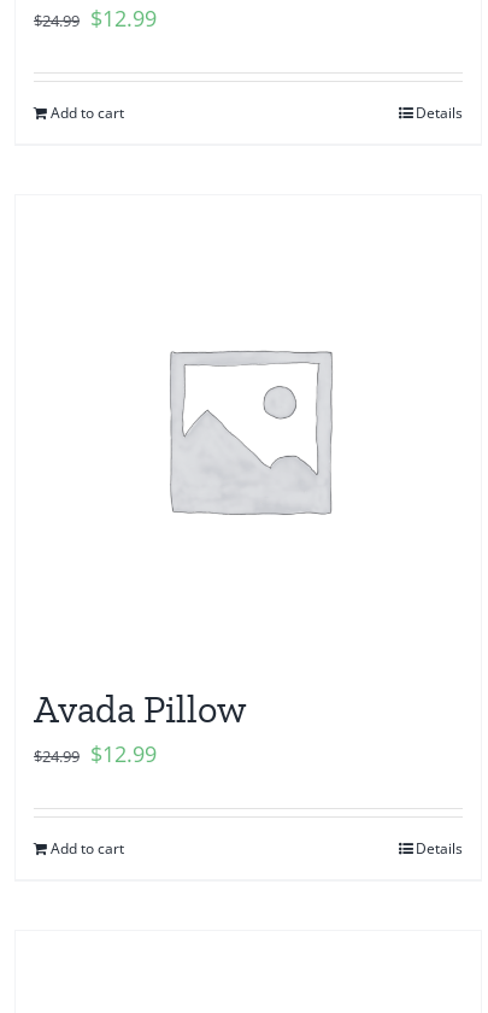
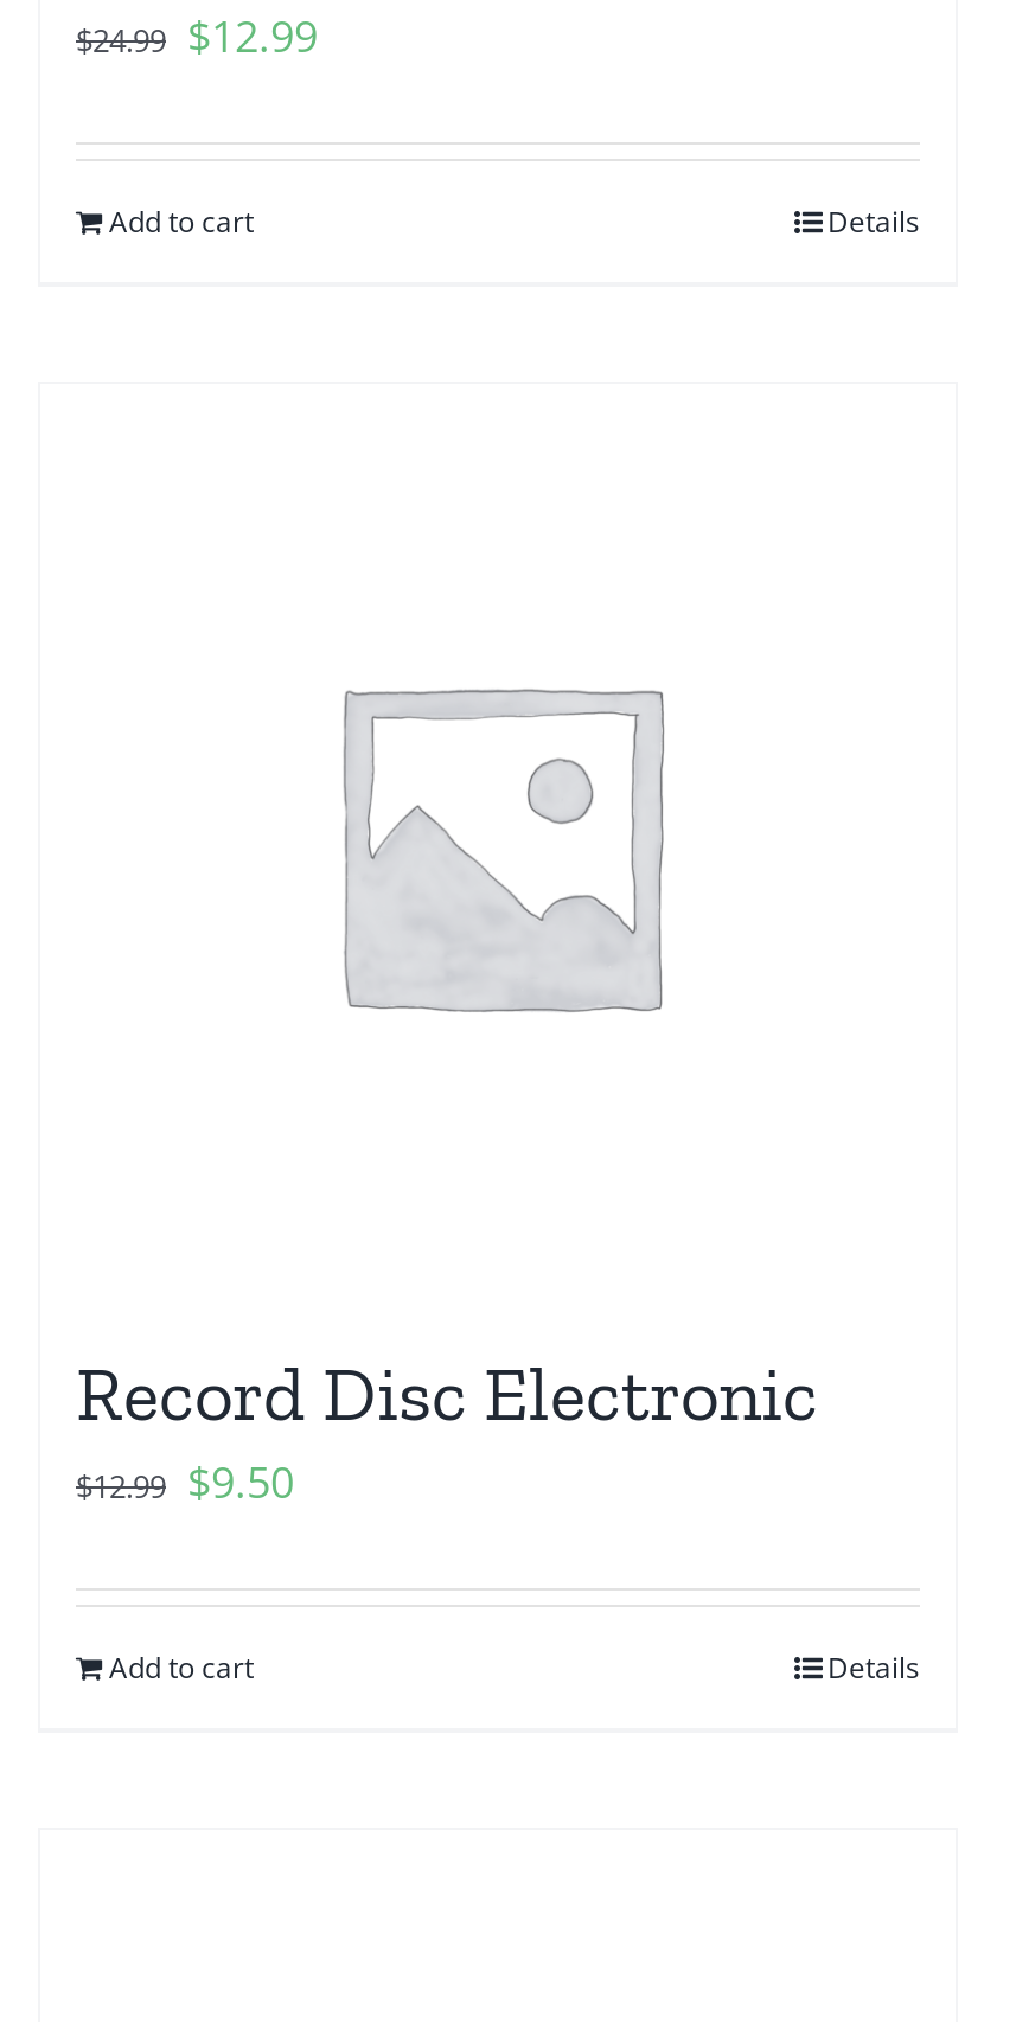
- Avada Pillow
- $24.99 $12.99
+ Record Disc Electronic
+ $12.99 $9.50
